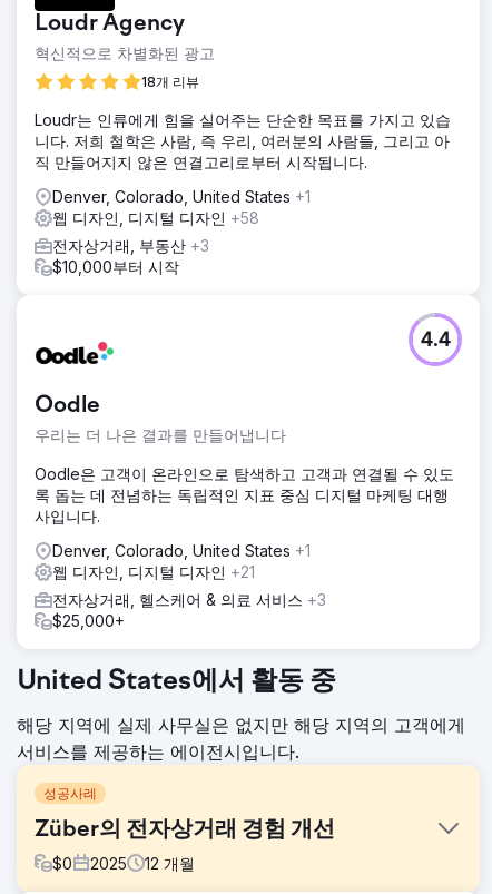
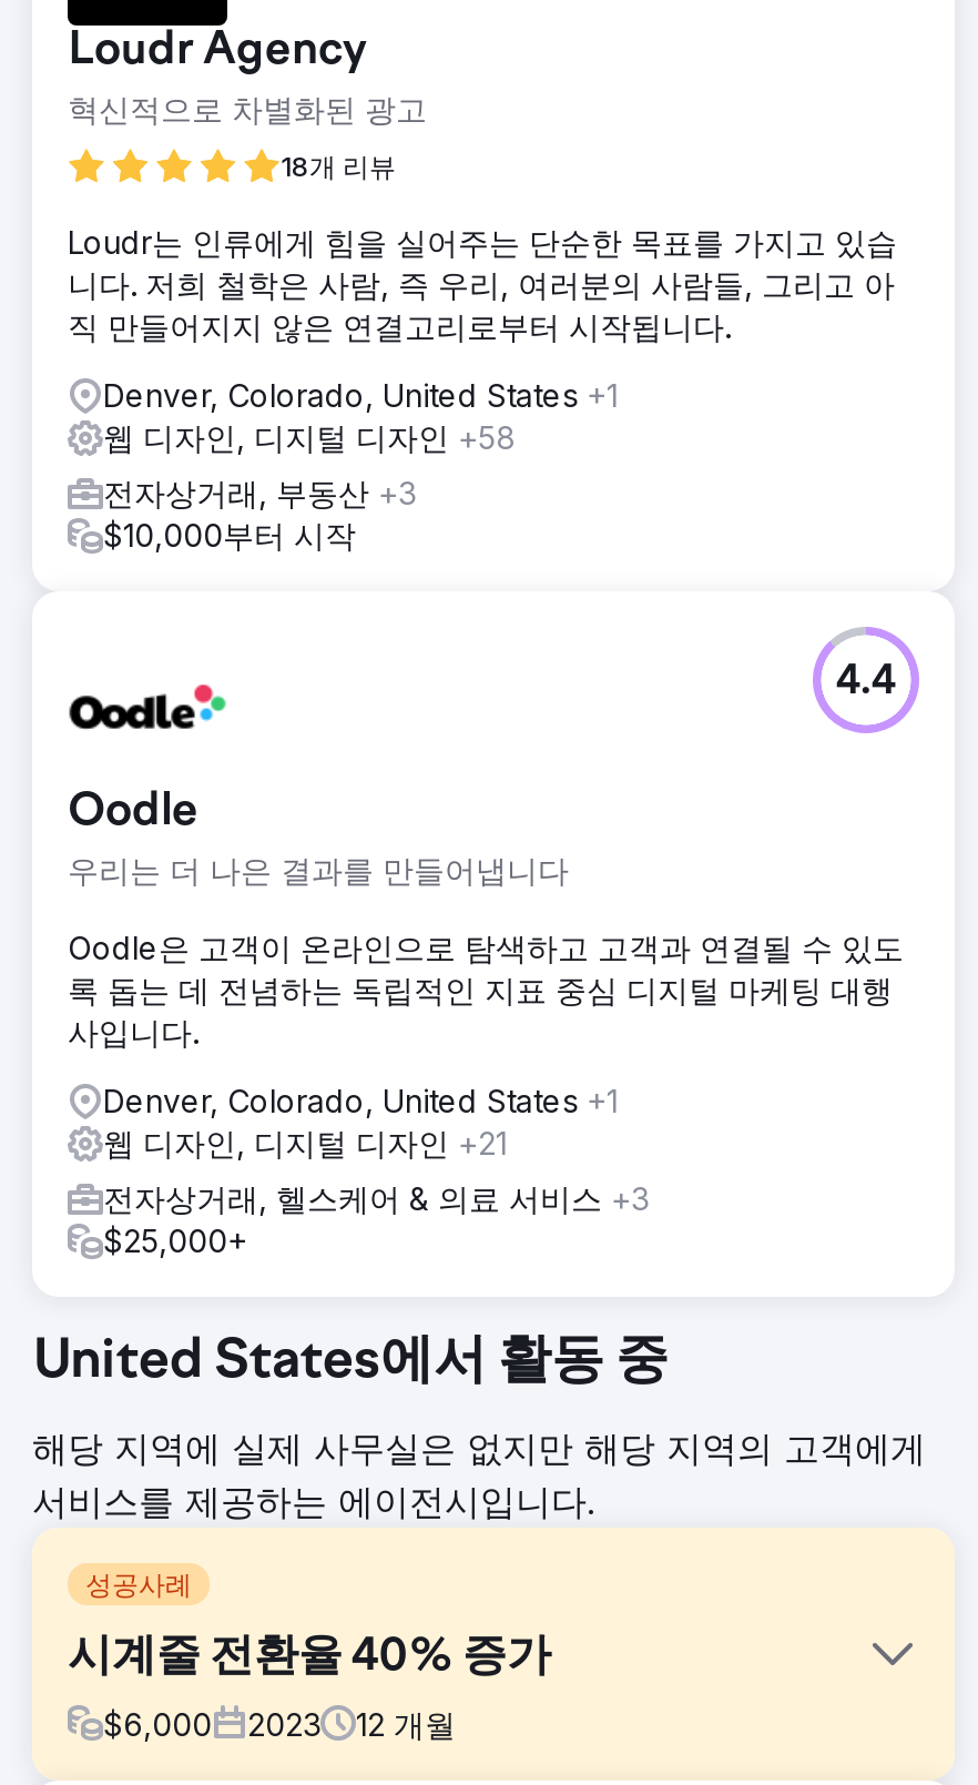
- Züber의 전자상거래 경험 개선
+ 시계줄 전환율 40% 증가

- $0
- 2025
+ $6,000
+ 2023
